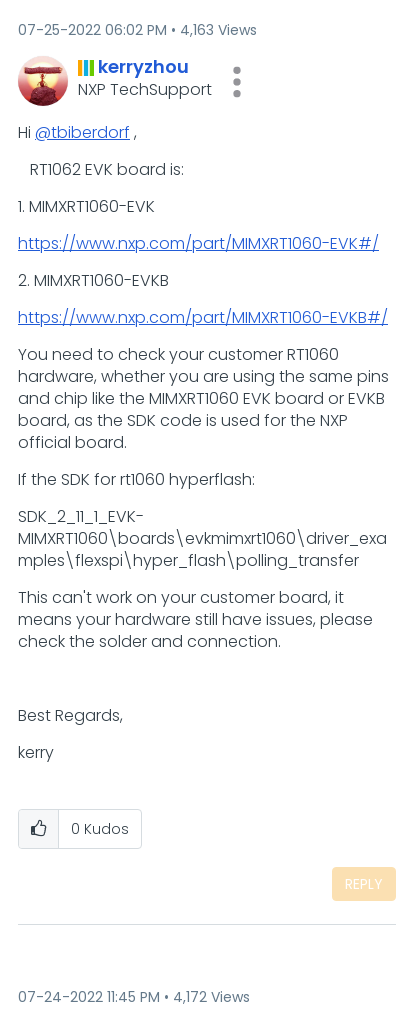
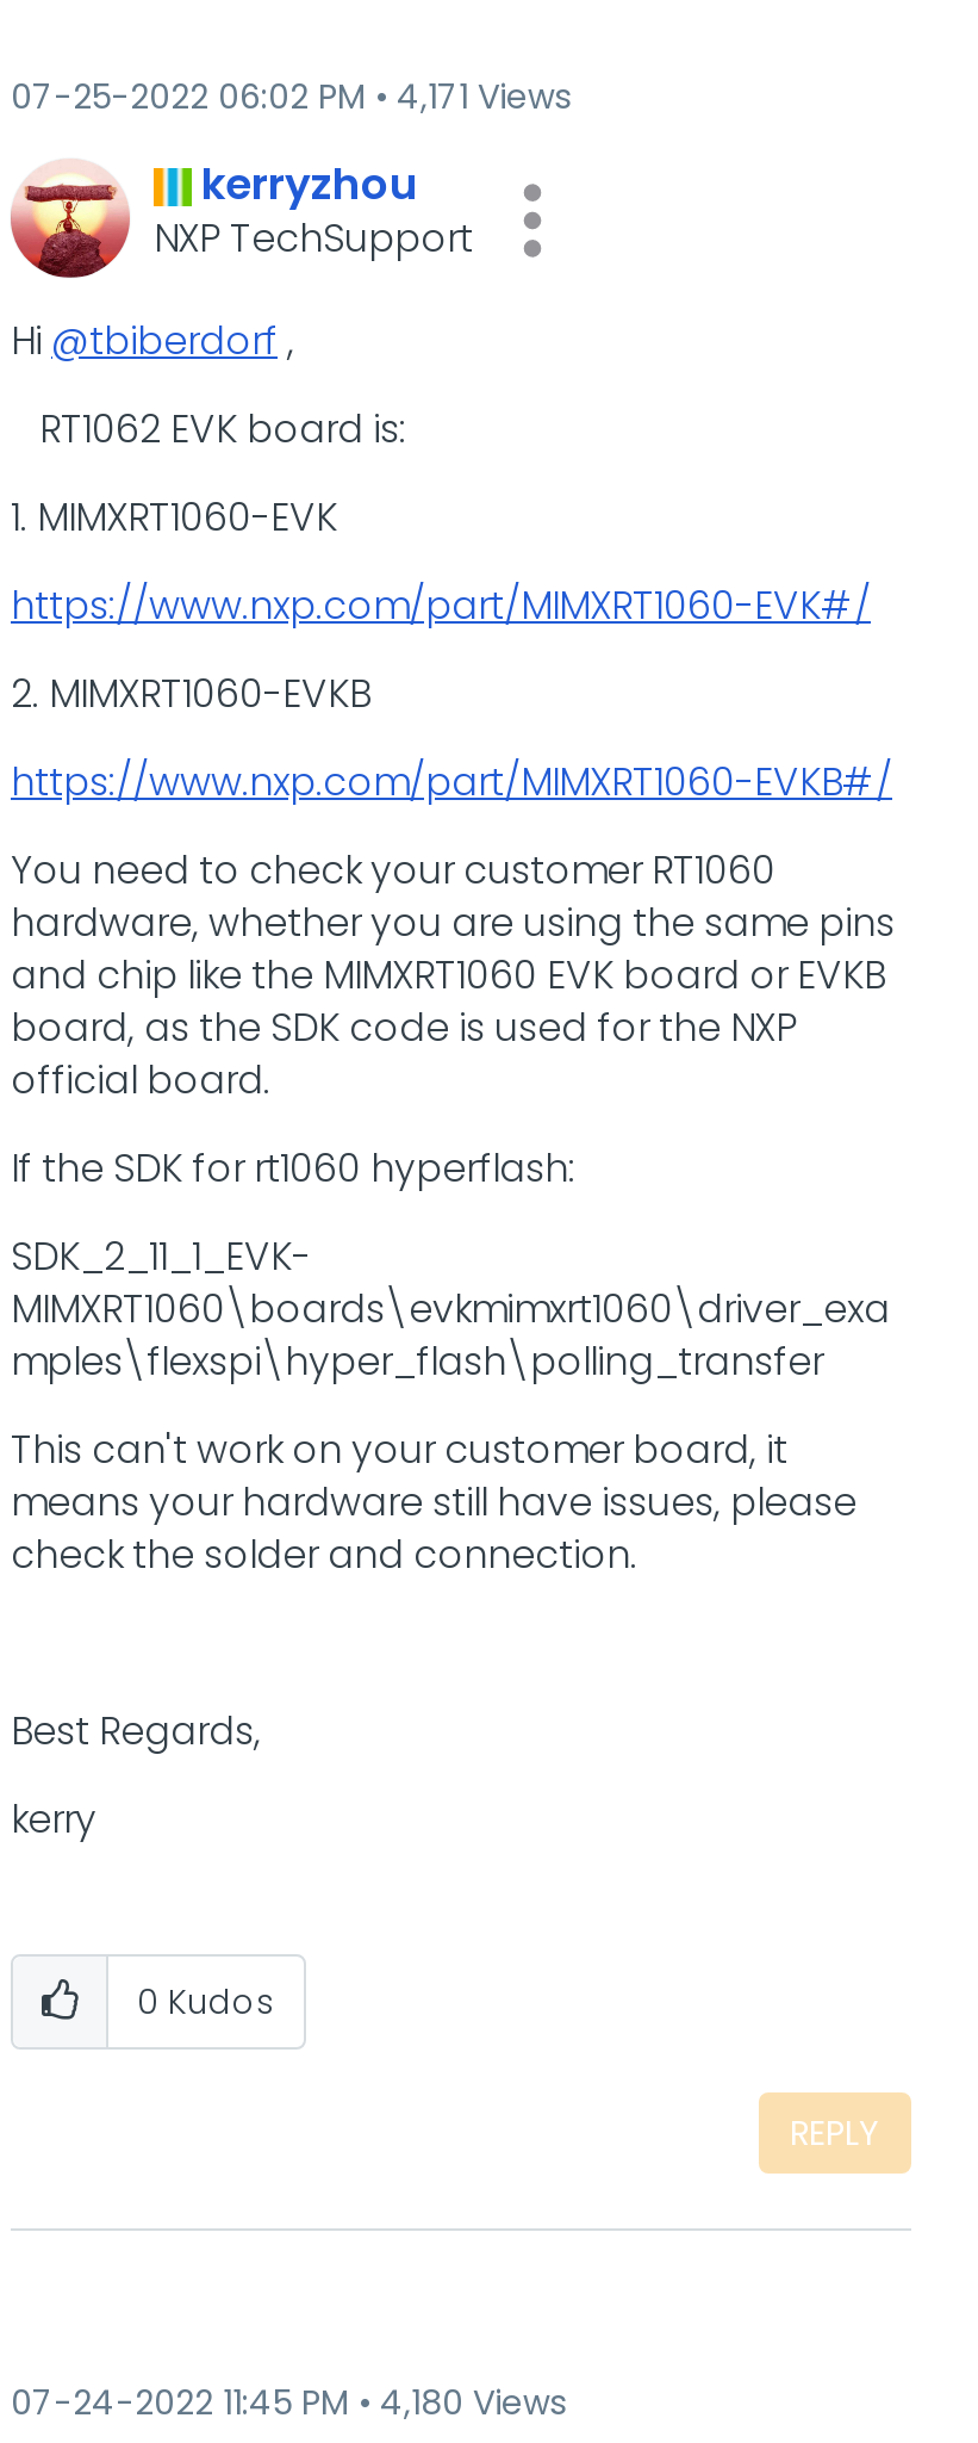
- 07-25-2022 06:02 PM 4,163 Views
+ 07-25-2022 06:02 PM 4,171 Views

- 07-24-2022 11:45 PM 4,172 Views
+ 07-24-2022 11:45 PM 4,180 Views
